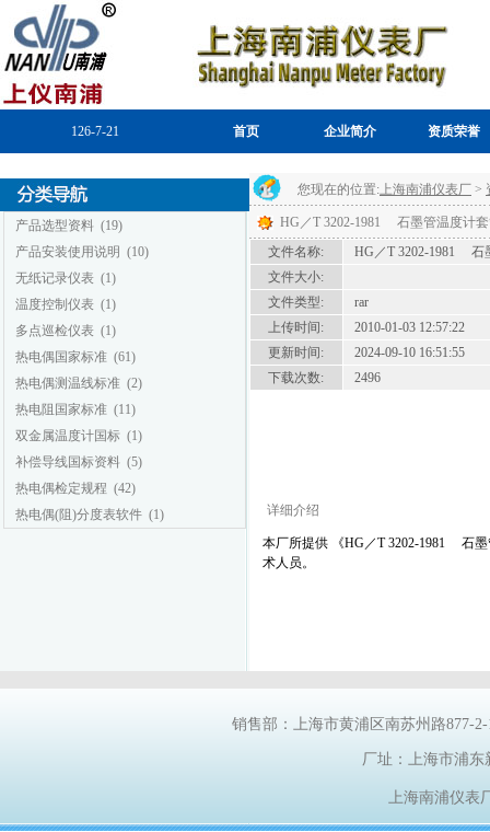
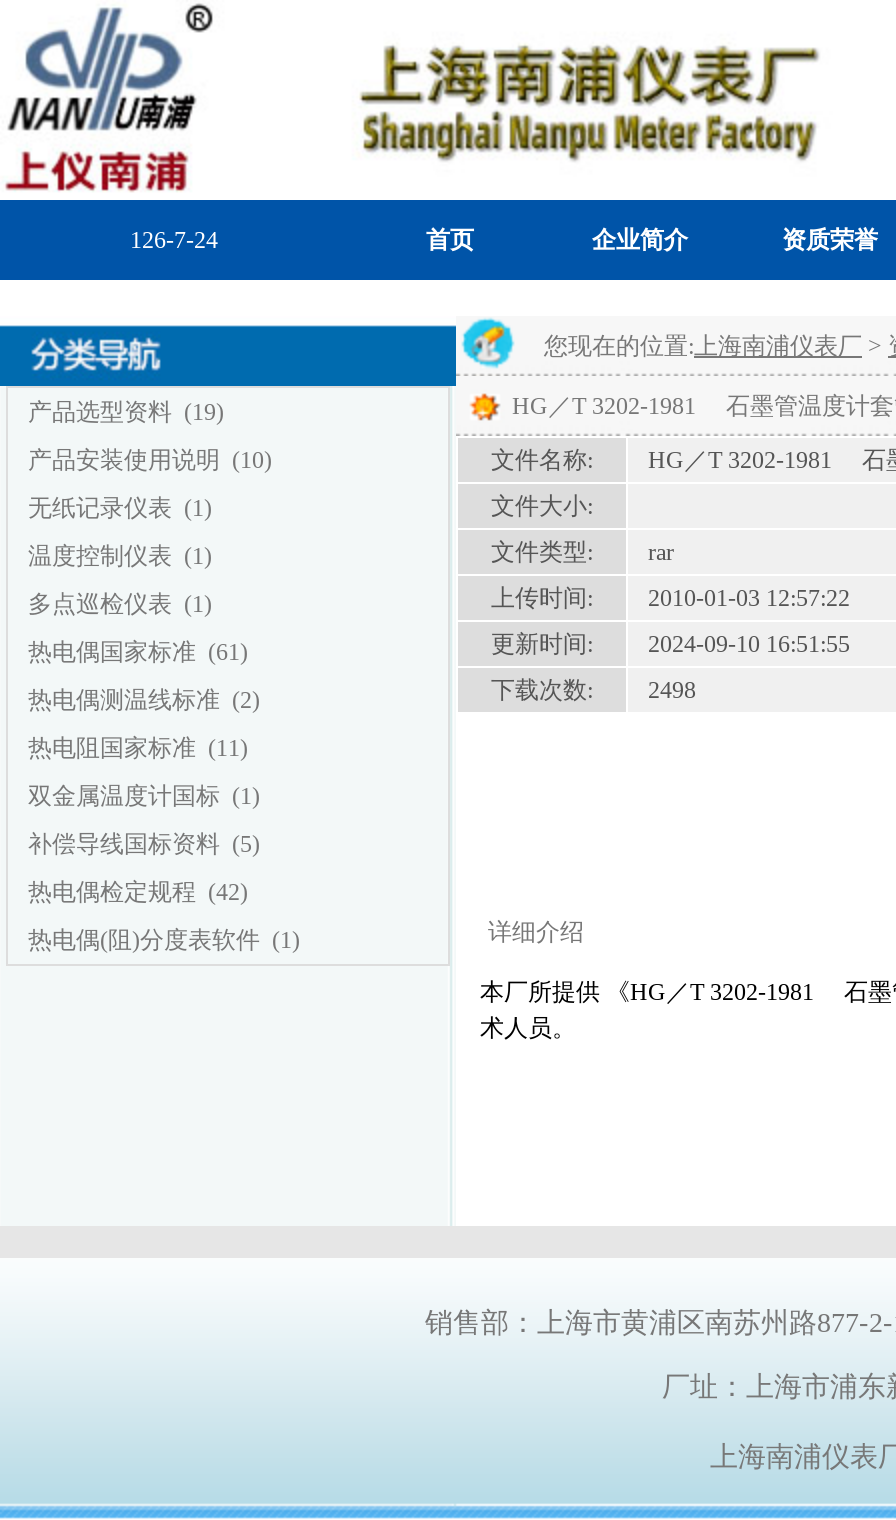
- 126-7-21
+ 126-7-24

- 下载次数: 2496
+ 下载次数: 2498
